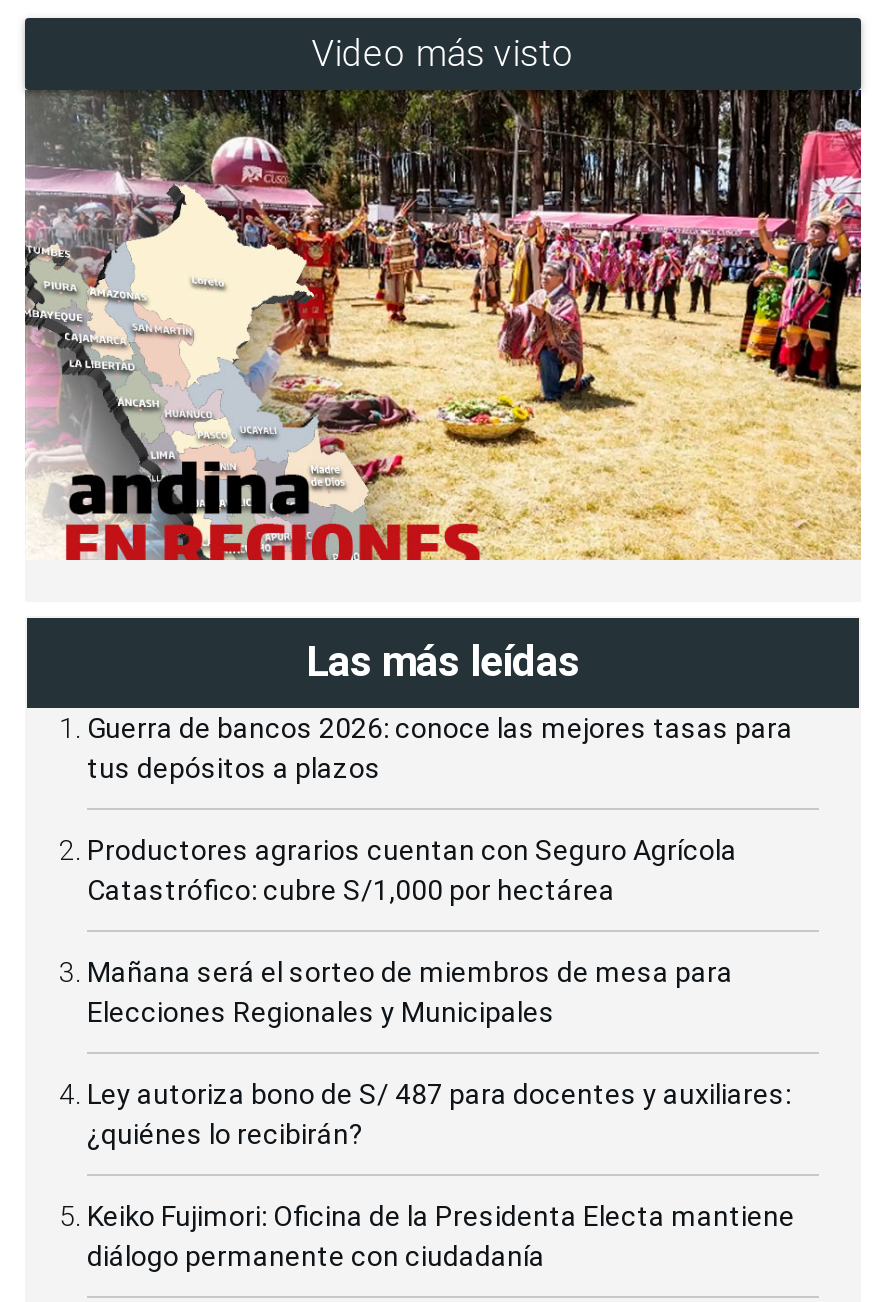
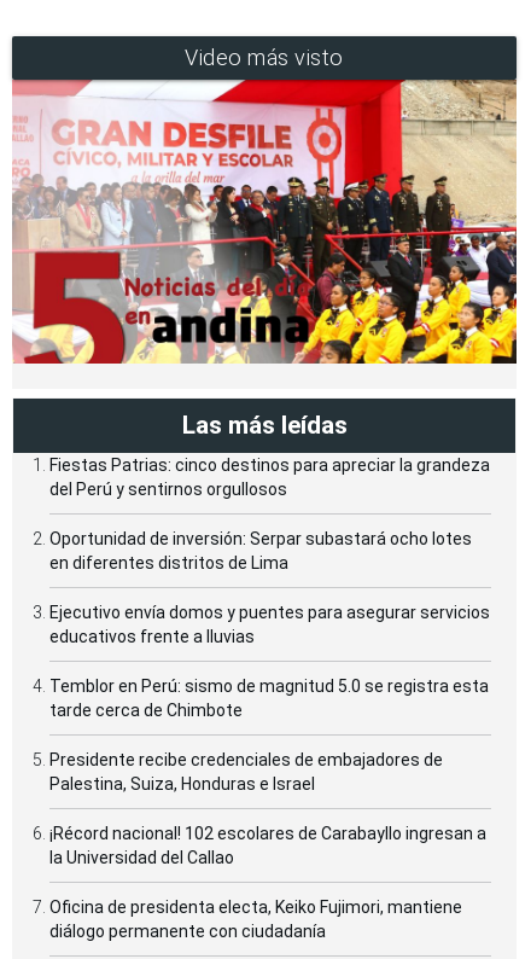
- [image]
+ [image]

- Guerra de bancos 2026: conoce las mejores tasas para
- tus depósitos a plazos
- Productores agrarios cuentan con Seguro Agrícola
- Catastrófico: cubre S/1,000 por hectárea
- Mañana será el sorteo de miembros de mesa para
- Elecciones Regionales y Municipales
- Ley autoriza bono de S/ 487 para docentes y auxiliares:
- ¿quiénes lo recibirán?
- Keiko Fujimori: Oficina de la Presidenta Electa mantiene
+ Fiestas Patrias: cinco destinos para apreciar la grandeza
+ del Perú y sentirnos orgullosos
+ Oportunidad de inversión: Serpar subastará ocho lotes
+ en diferentes distritos de Lima
+ Ejecutivo envía domos y puentes para asegurar servicios
+ educativos frente a lluvias
+ Temblor en Perú: sismo de magnitud 5.0 se registra esta
+ tarde cerca de Chimbote
+ Presidente recibe credenciales de embajadores de
+ Palestina, Suiza, Honduras e Israel
+ ¡Récord nacional! 102 escolares de Carabayllo ingresan a
+ la Universidad del Callao
+ Oficina de presidenta electa, Keiko Fujimori, mantiene
